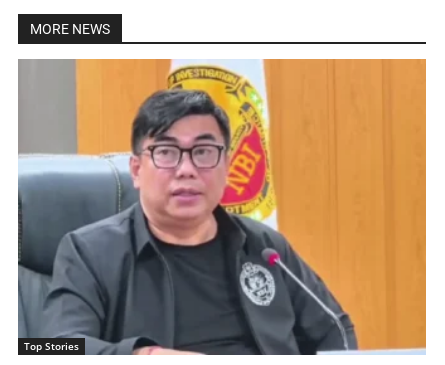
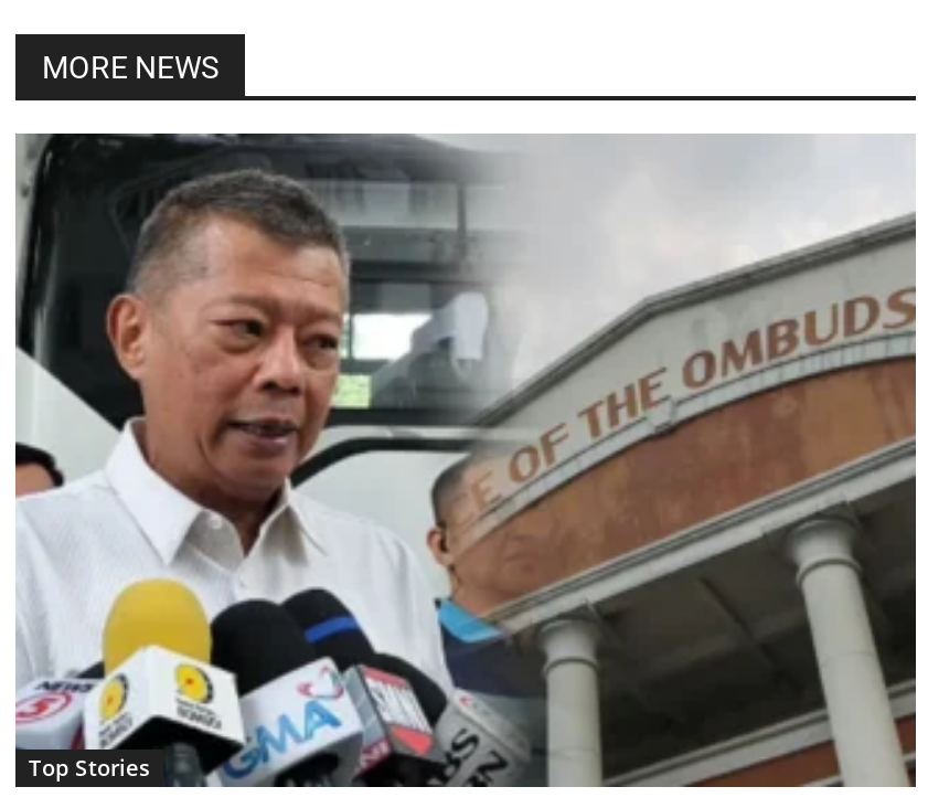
- [image]
+ [image]
